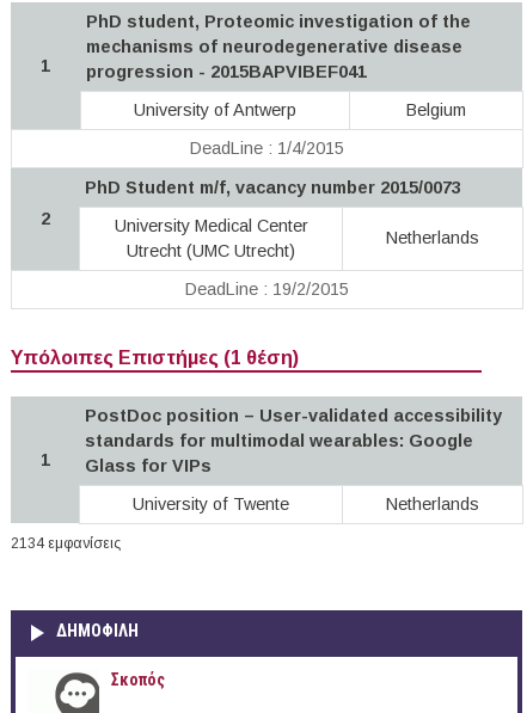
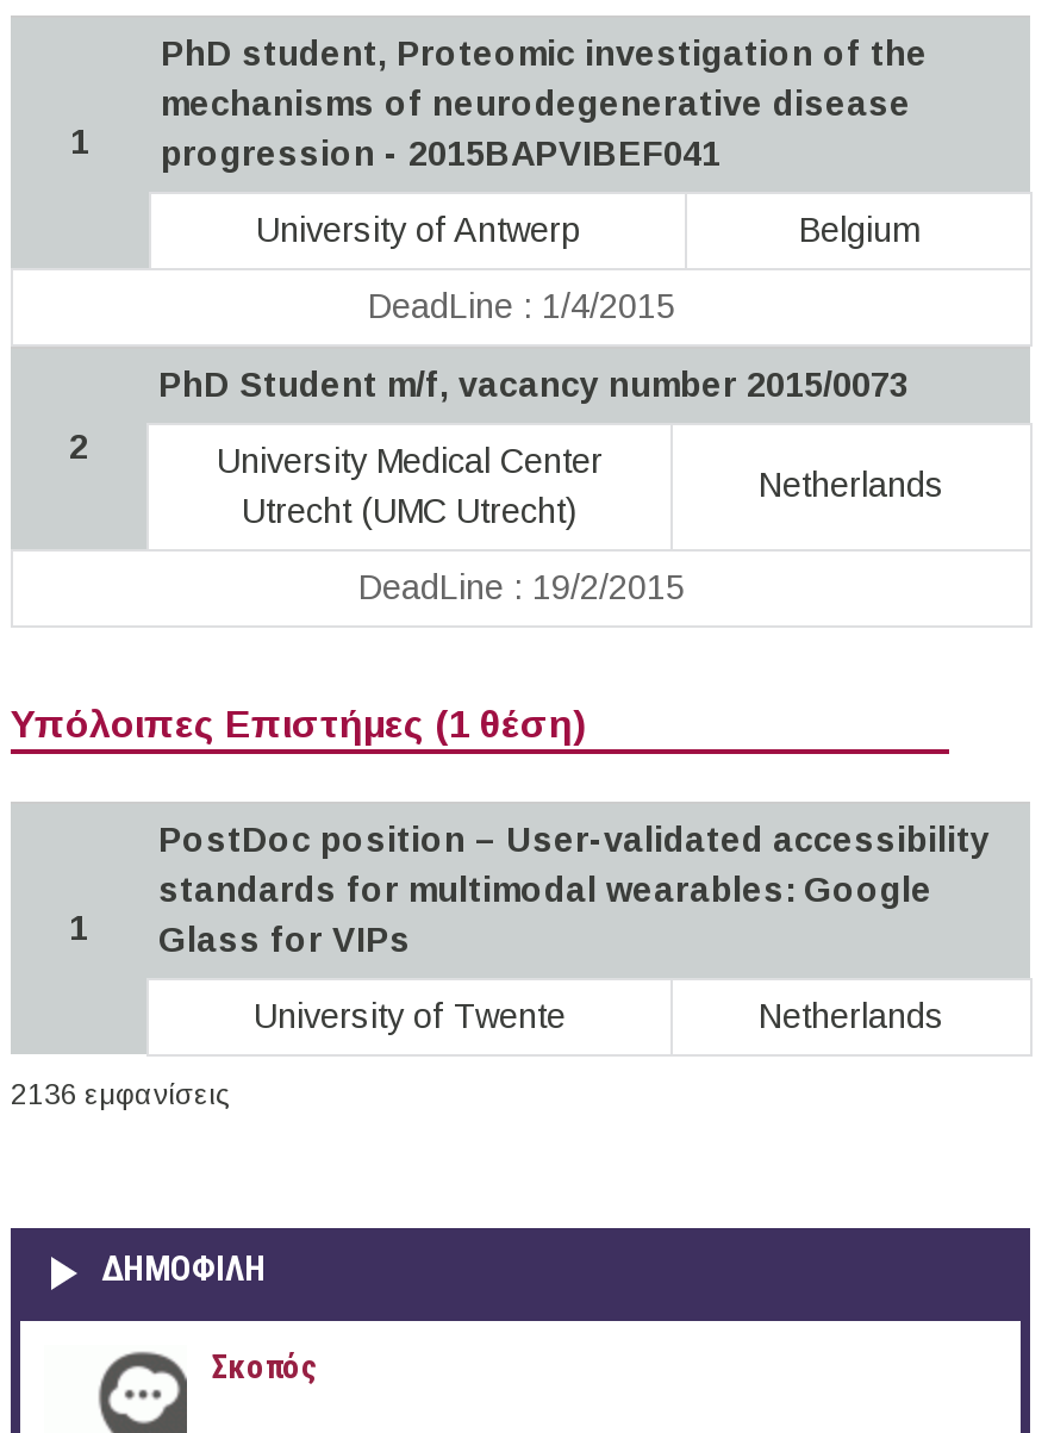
- 2134 εμφανίσεις
+ 2136 εμφανίσεις
